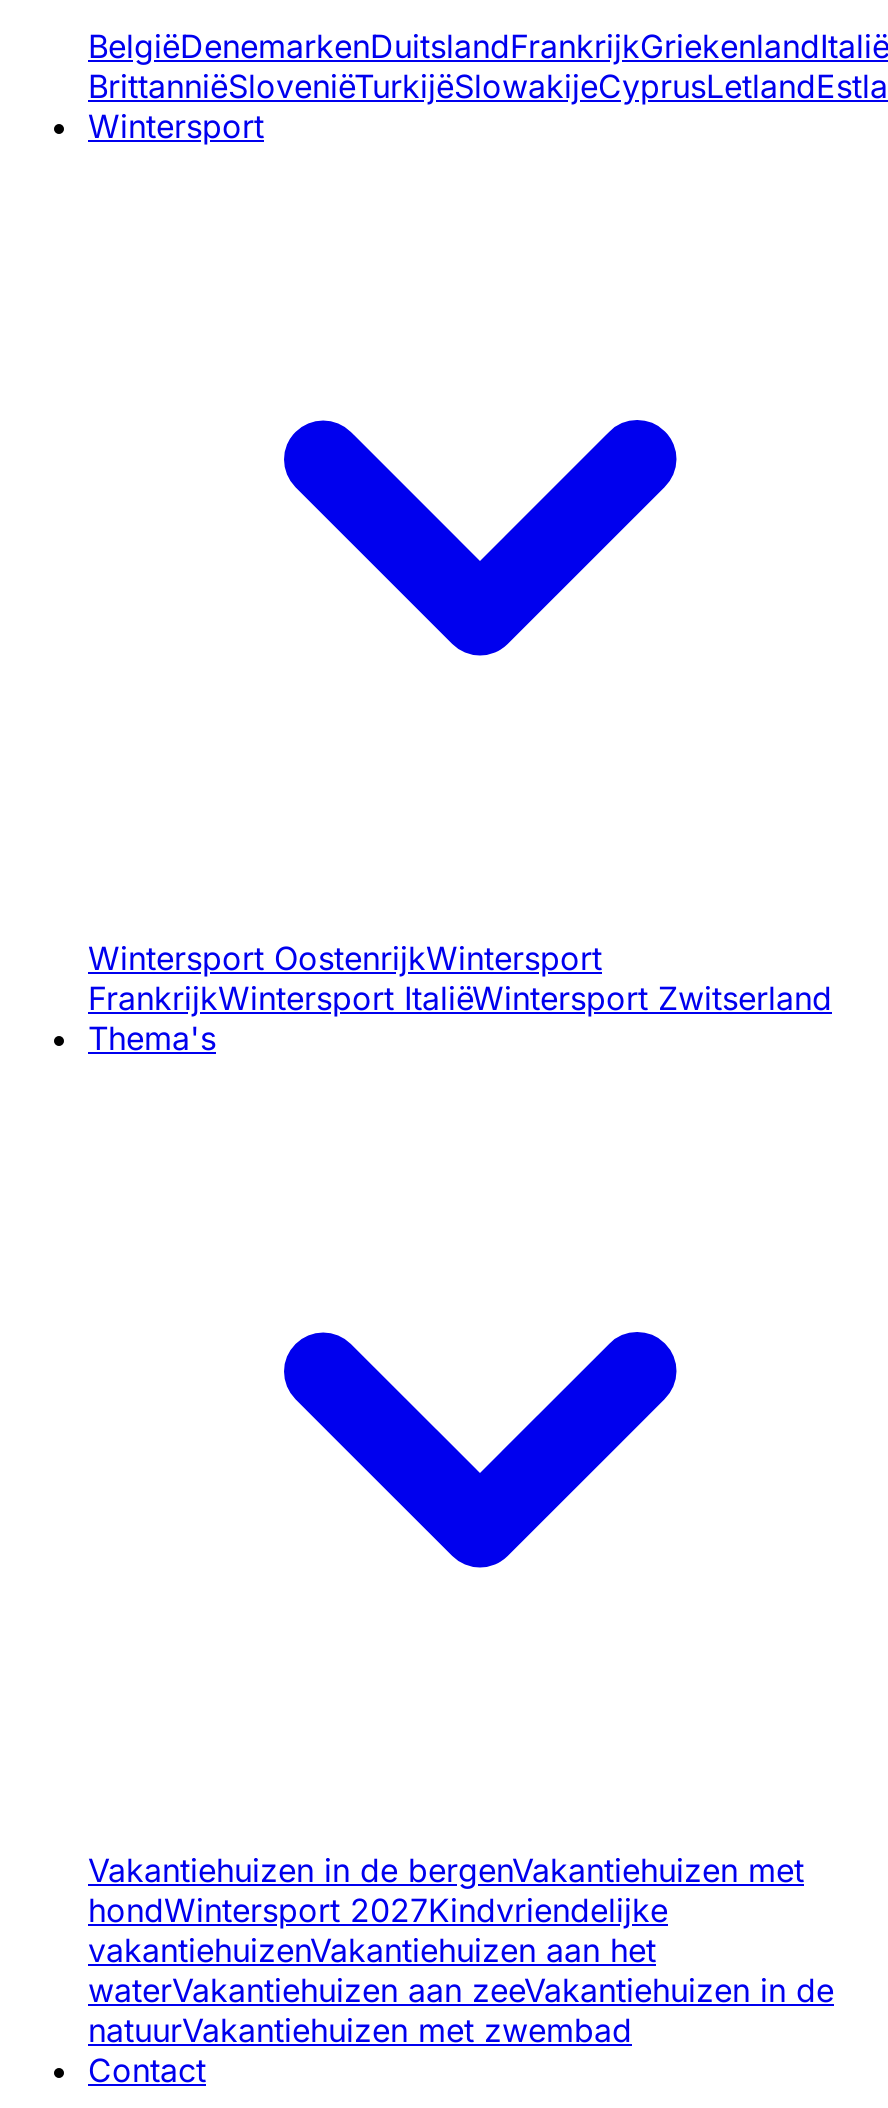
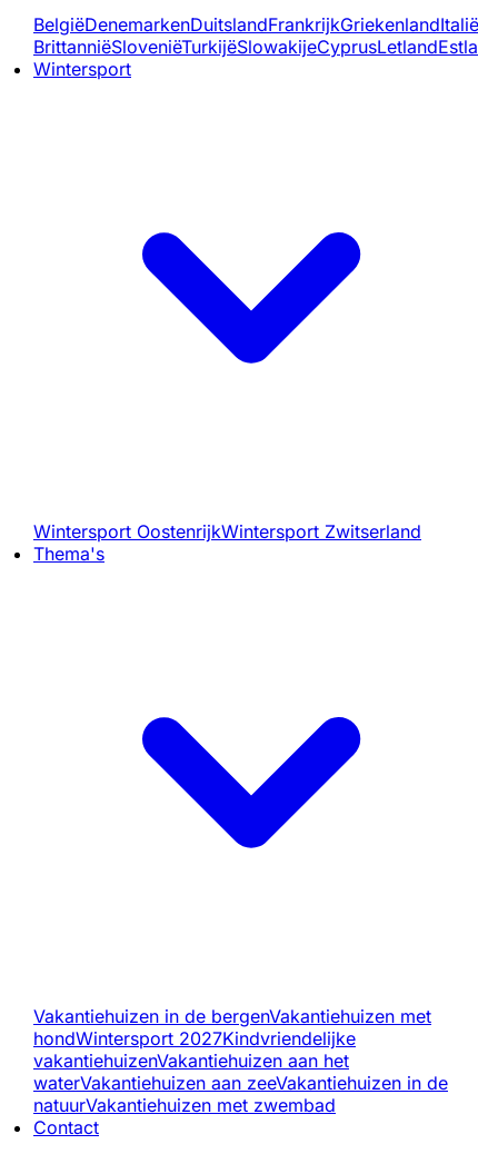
- Wintersport OostenrijkWintersport
- FrankrijkWintersport ItaliëWintersport Zwitserland
+ Wintersport OostenrijkWintersport Zwitserland
